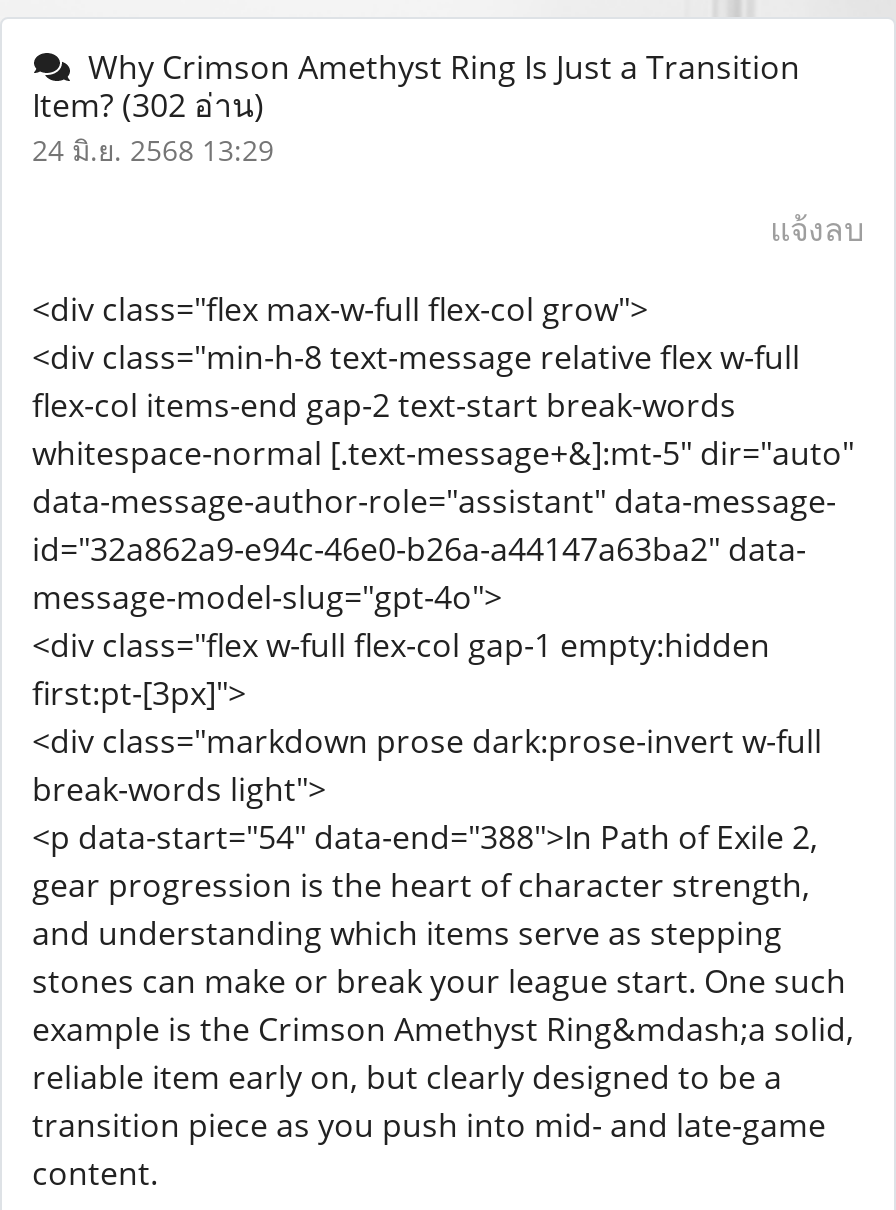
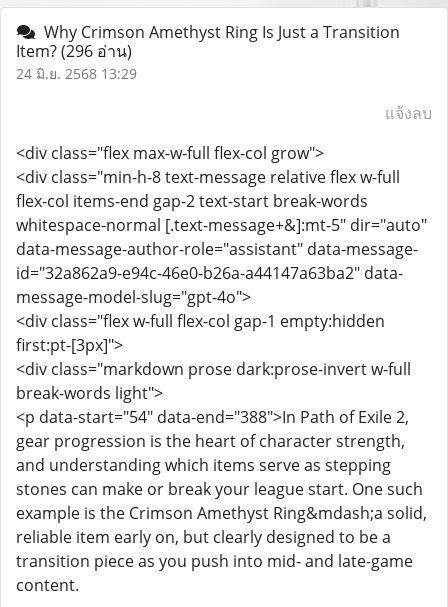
- Item? (302 อ่าน)
+ Item? (296 อ่าน)
